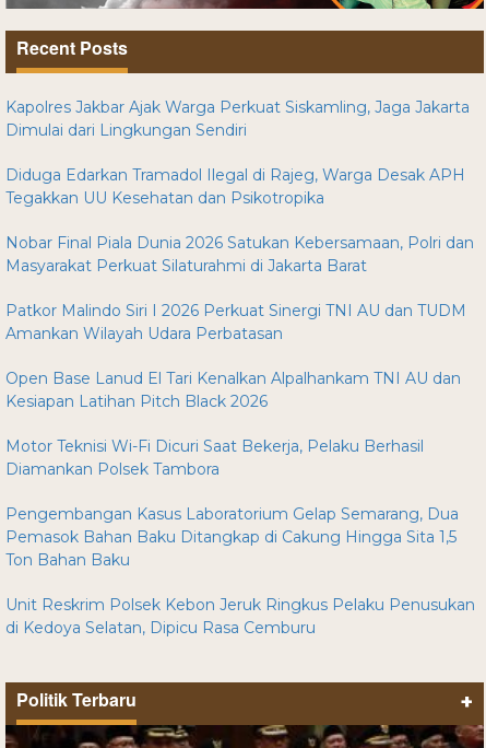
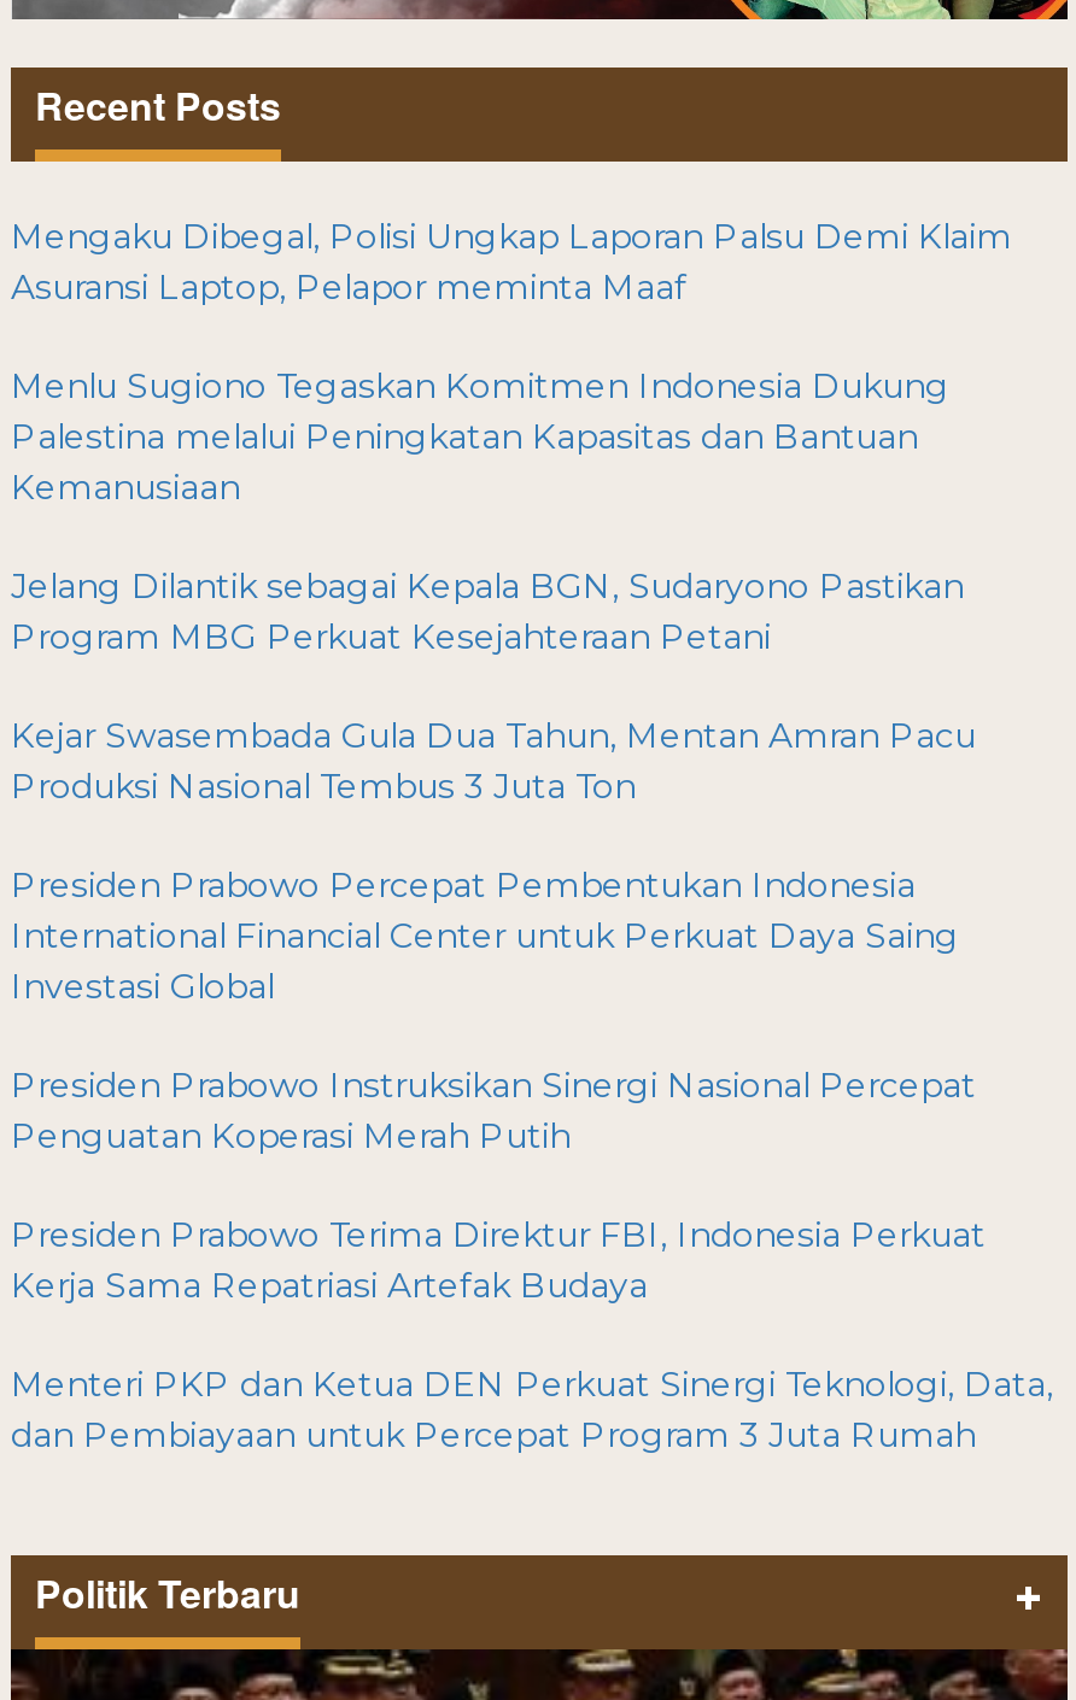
- Kapolres Jakbar Ajak Warga Perkuat Siskamling, Jaga Jakarta
- Dimulai dari Lingkungan Sendiri
+ Mengaku Dibegal, Polisi Ungkap Laporan Palsu Demi Klaim
+ Asuransi Laptop, Pelapor meminta Maaf

- Diduga Edarkan Tramadol Ilegal di Rajeg, Warga Desak APH
- Tegakkan UU Kesehatan dan Psikotropika
+ Menlu Sugiono Tegaskan Komitmen Indonesia Dukung
+ Palestina melalui Peningkatan Kapasitas dan Bantuan
+ Kemanusiaan

- Nobar Final Piala Dunia 2026 Satukan Kebersamaan, Polri dan
- Masyarakat Perkuat Silaturahmi di Jakarta Barat
+ Jelang Dilantik sebagai Kepala BGN, Sudaryono Pastikan
+ Program MBG Perkuat Kesejahteraan Petani

- Patkor Malindo Siri I 2026 Perkuat Sinergi TNI AU dan TUDM
- Amankan Wilayah Udara Perbatasan
+ Kejar Swasembada Gula Dua Tahun, Mentan Amran Pacu
+ Produksi Nasional Tembus 3 Juta Ton

- Open Base Lanud El Tari Kenalkan Alpalhankam TNI AU dan
- Kesiapan Latihan Pitch Black 2026
+ Presiden Prabowo Percepat Pembentukan Indonesia
+ International Financial Center untuk Perkuat Daya Saing
+ Investasi Global

- Motor Teknisi Wi-Fi Dicuri Saat Bekerja, Pelaku Berhasil
- Diamankan Polsek Tambora
+ Presiden Prabowo Instruksikan Sinergi Nasional Percepat
+ Penguatan Koperasi Merah Putih

- Pengembangan Kasus Laboratorium Gelap Semarang, Dua
- Pemasok Bahan Baku Ditangkap di Cakung Hingga Sita 1,5
- Ton Bahan Baku
+ Presiden Prabowo Terima Direktur FBI, Indonesia Perkuat
+ Kerja Sama Repatriasi Artefak Budaya

- Unit Reskrim Polsek Kebon Jeruk Ringkus Pelaku Penusukan
- di Kedoya Selatan, Dipicu Rasa Cemburu
+ Menteri PKP dan Ketua DEN Perkuat Sinergi Teknologi, Data,
+ dan Pembiayaan untuk Percepat Program 3 Juta Rumah
